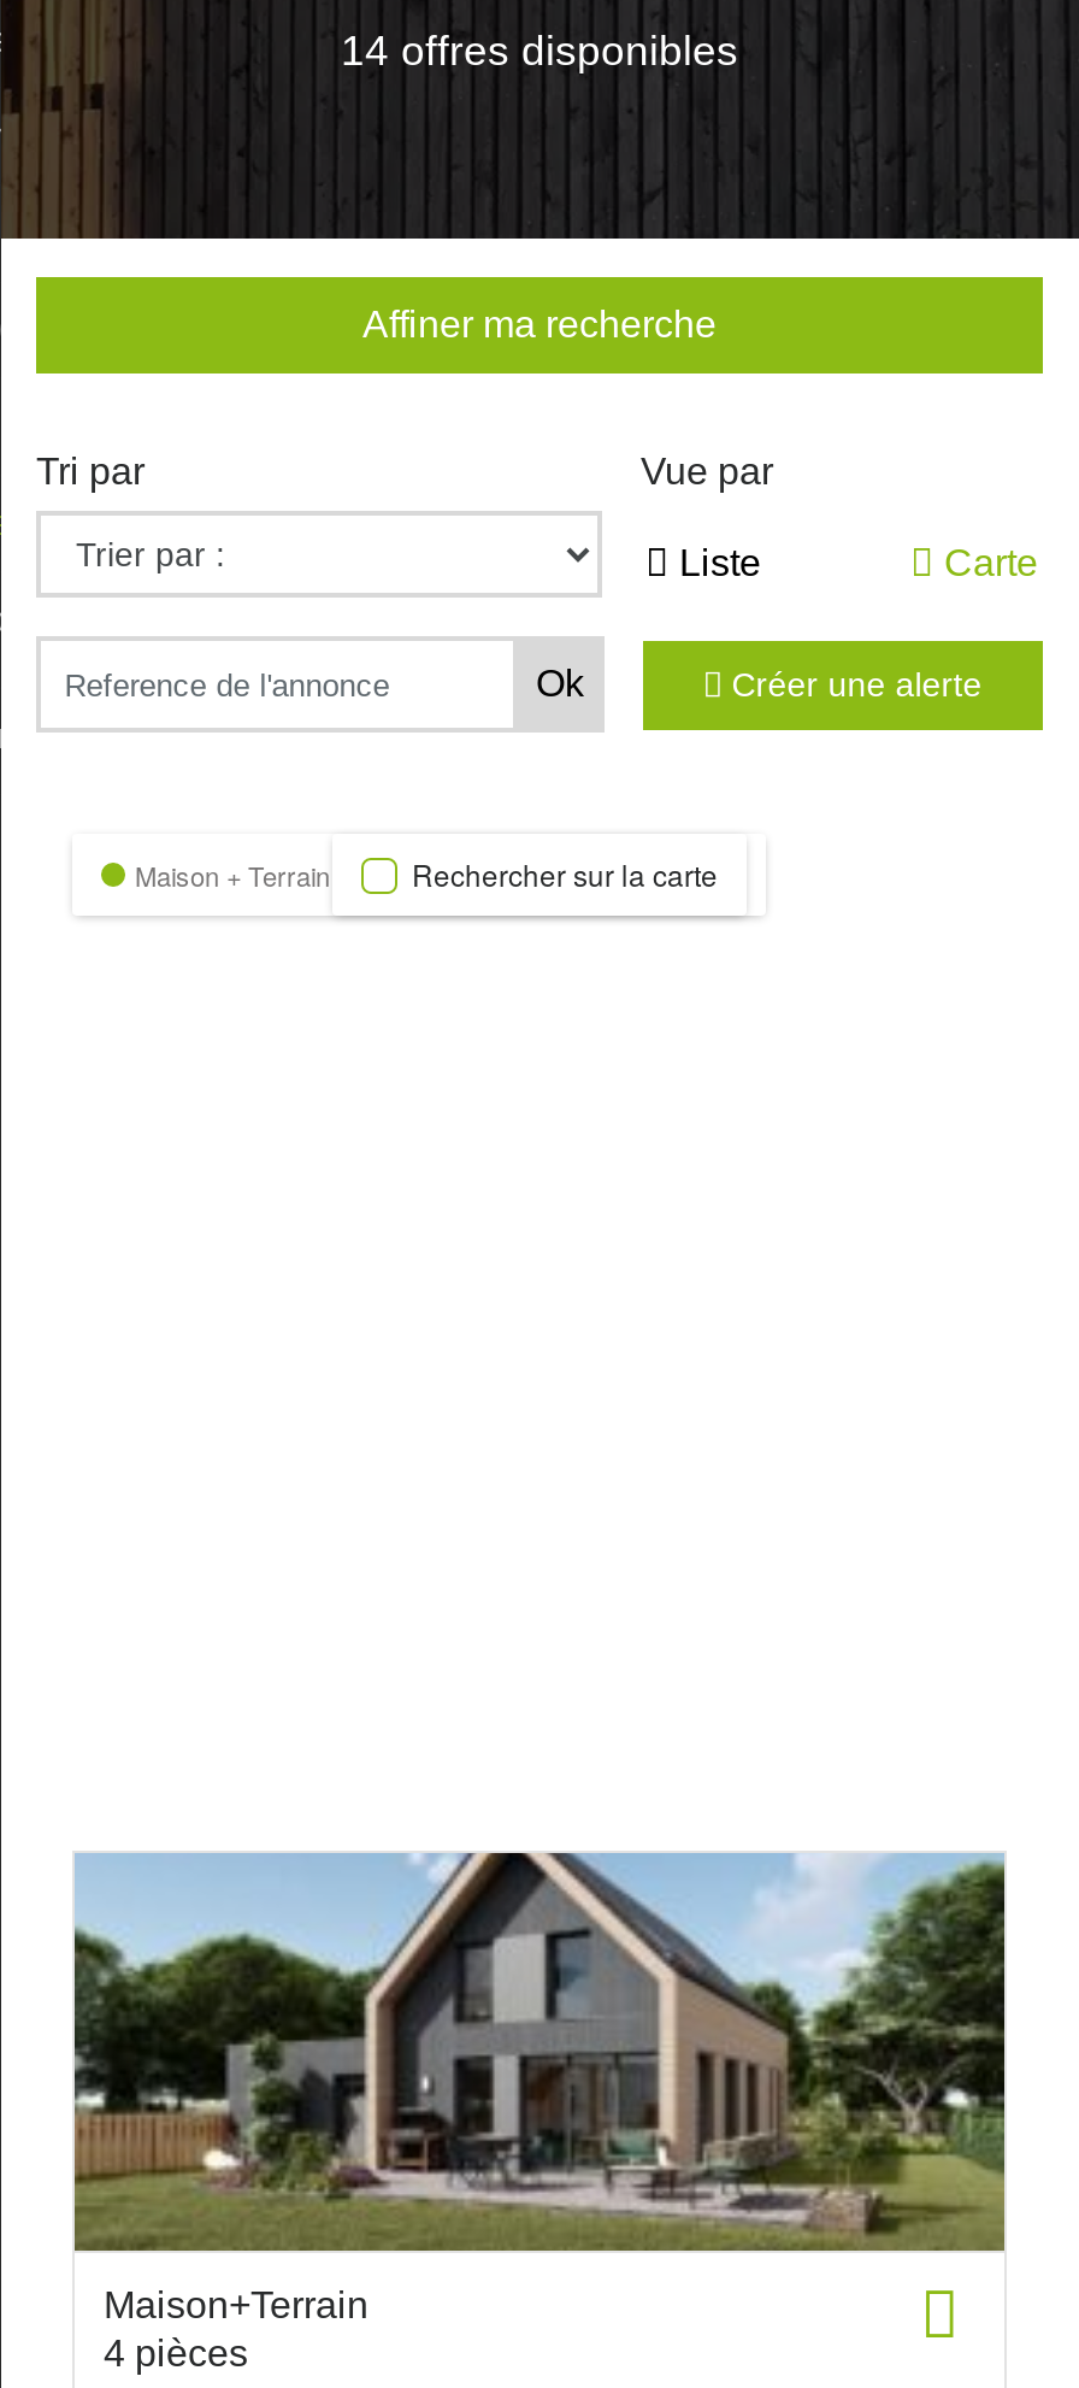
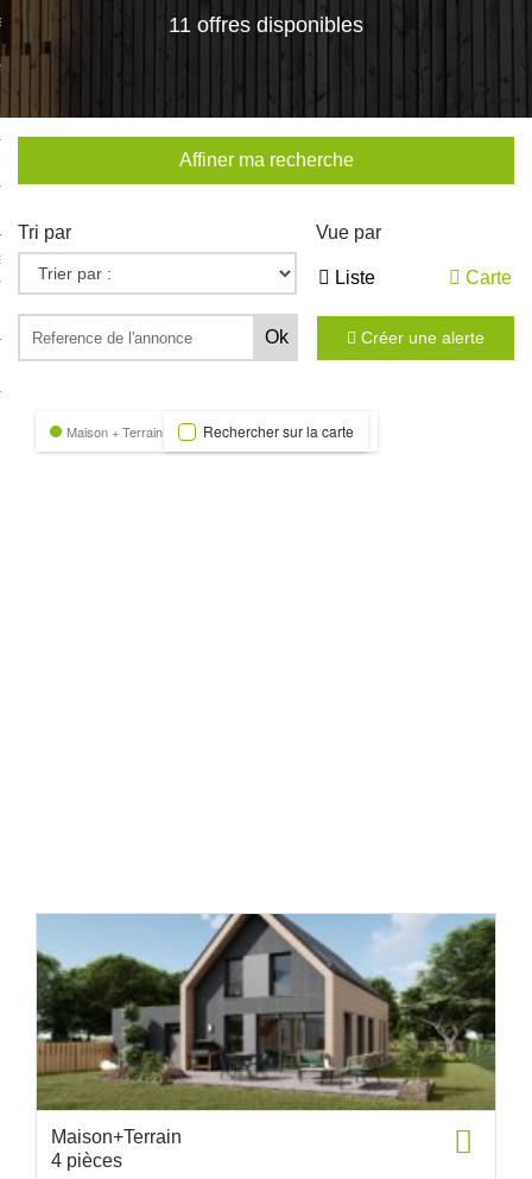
- 14 offres disponibles
+ 11 offres disponibles
